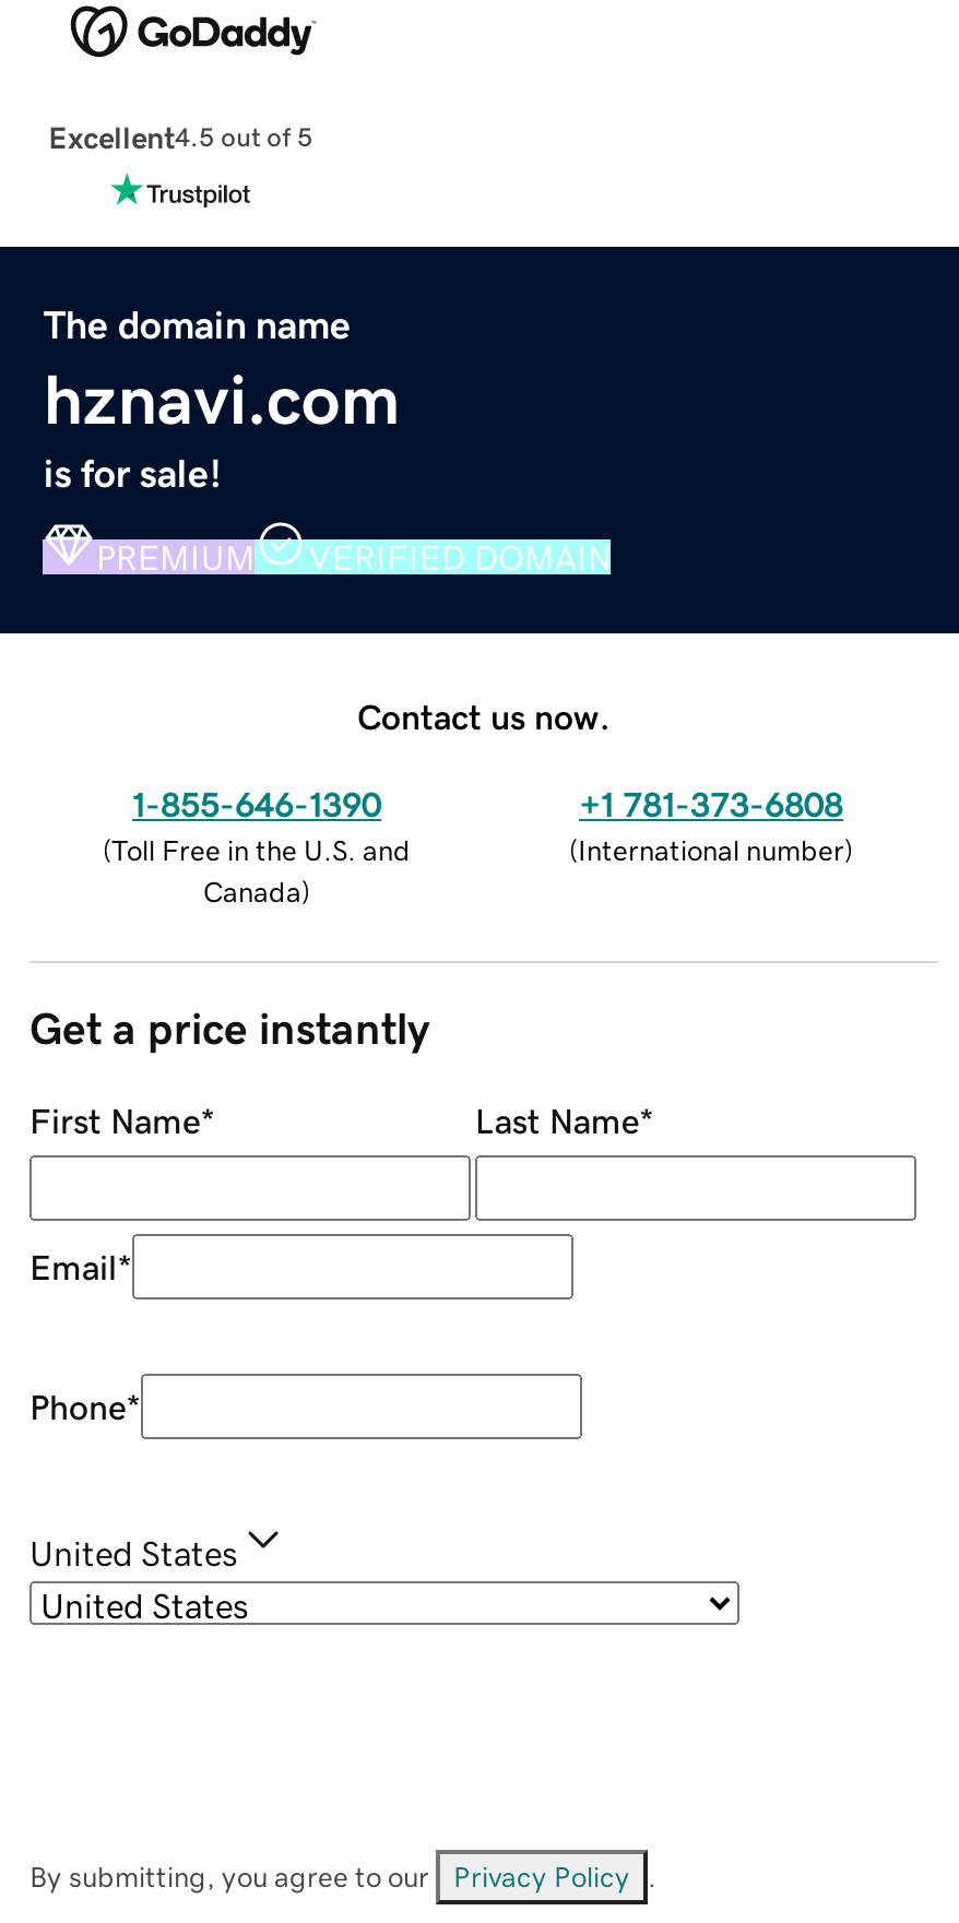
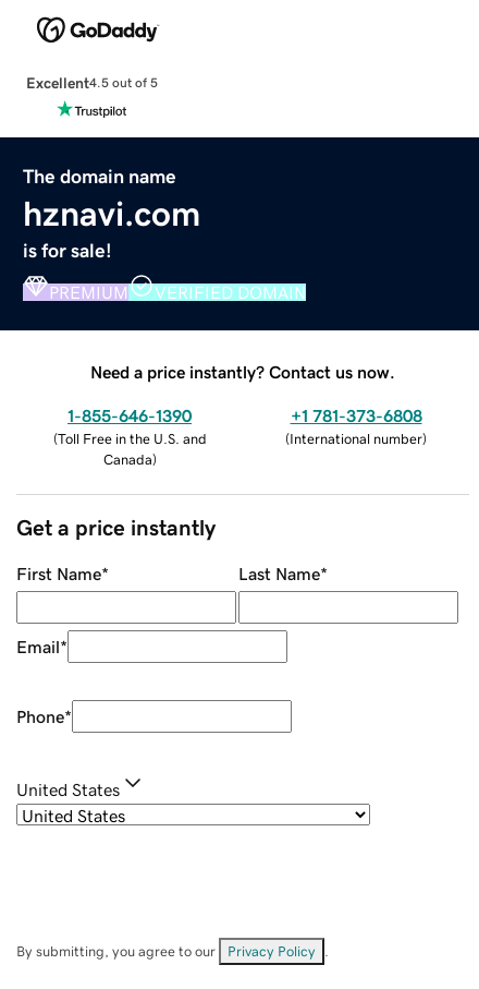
- Contact us now.
+ Need a price instantly? Contact us now.
